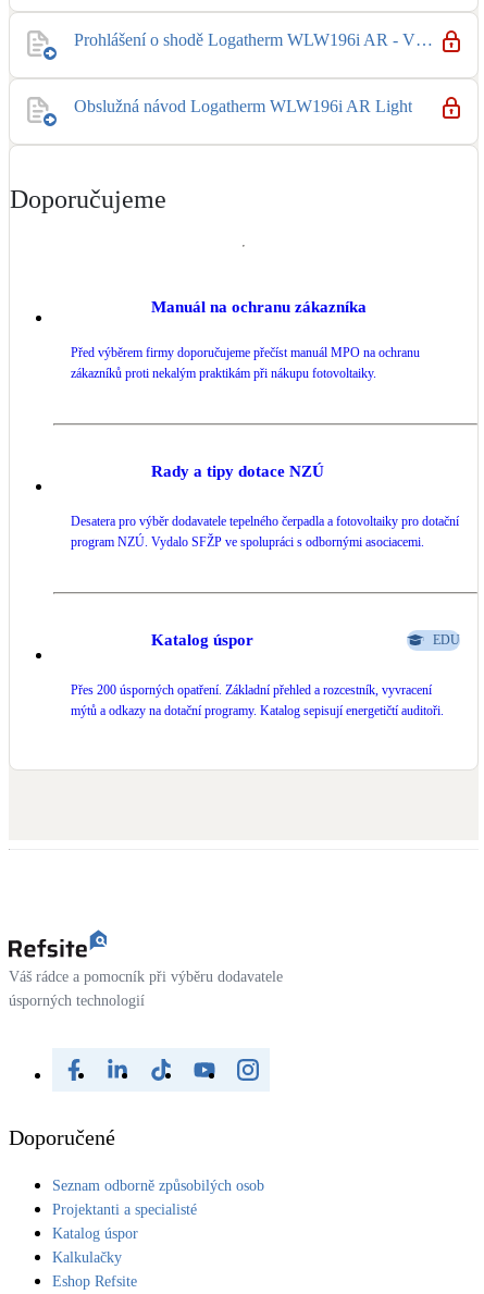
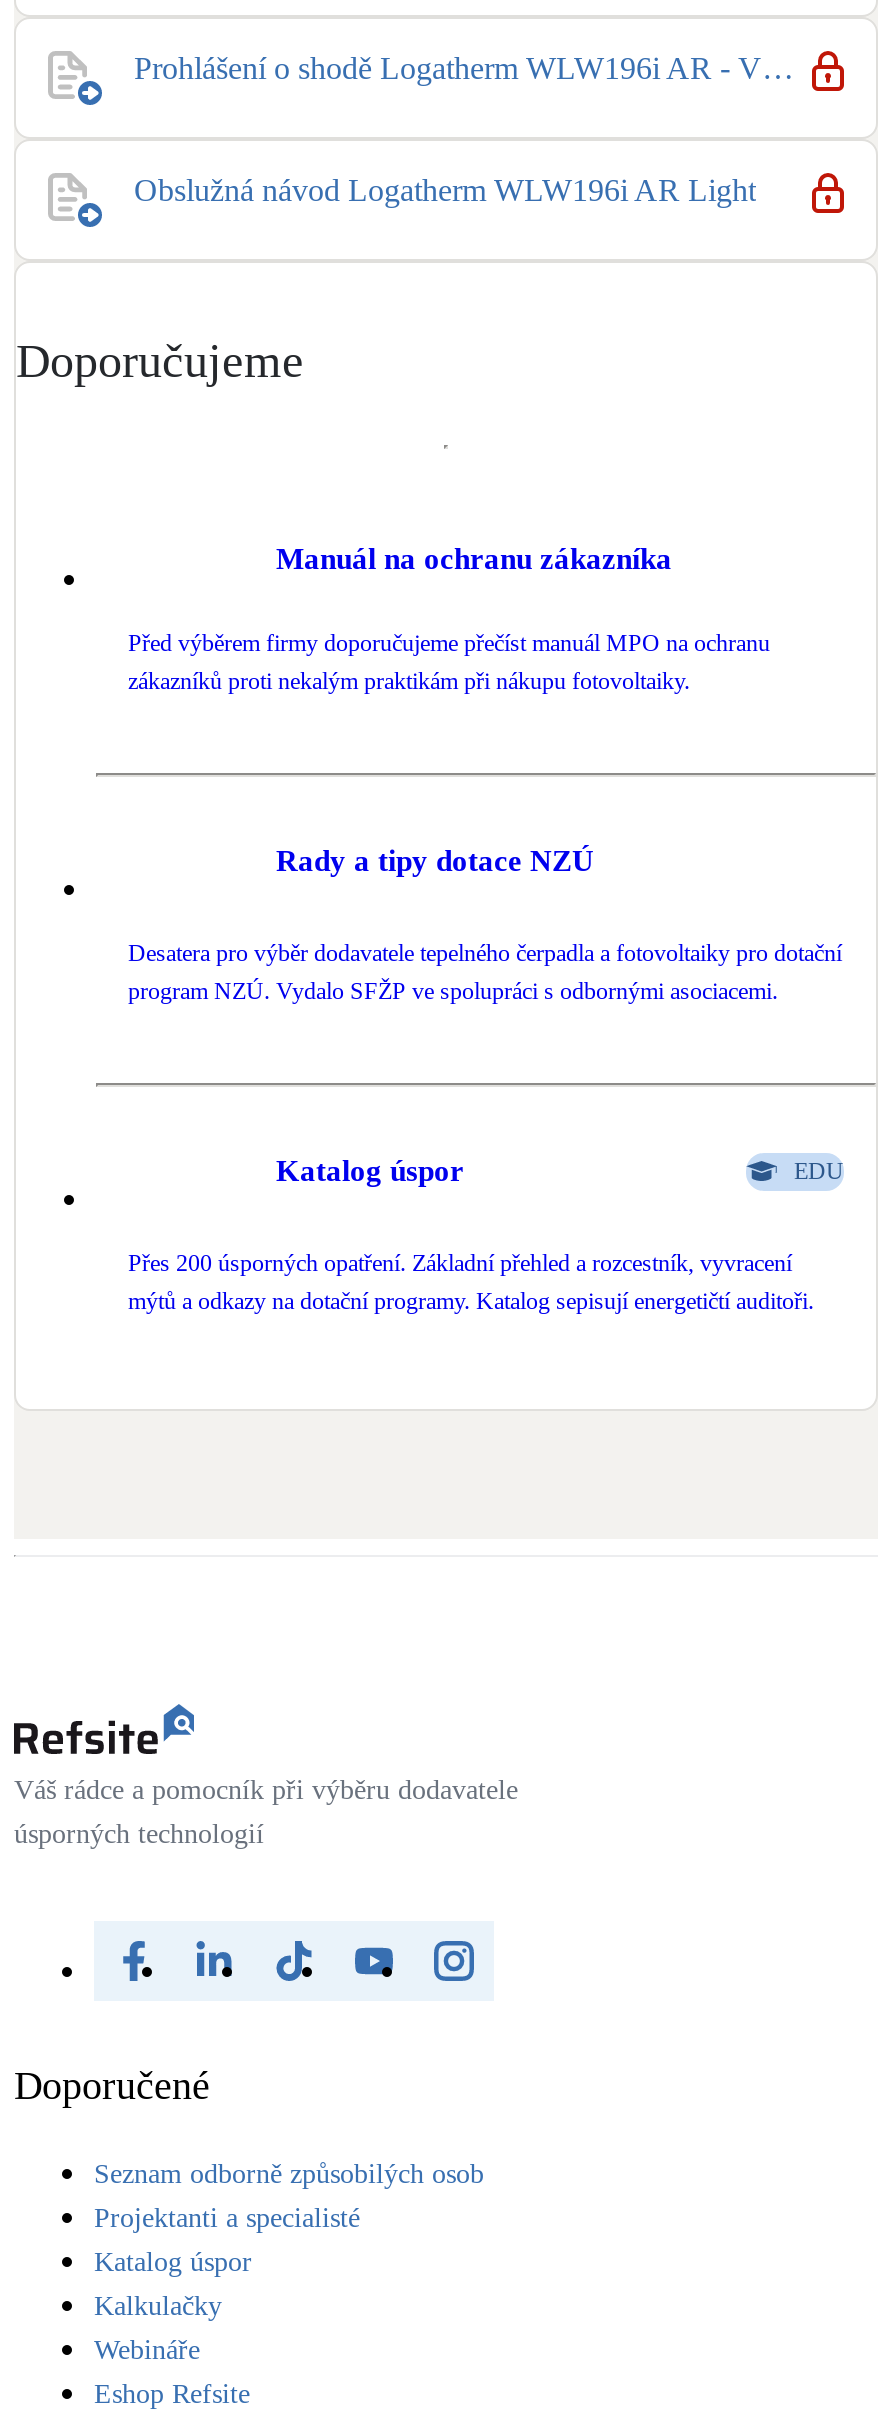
+ Webináře
